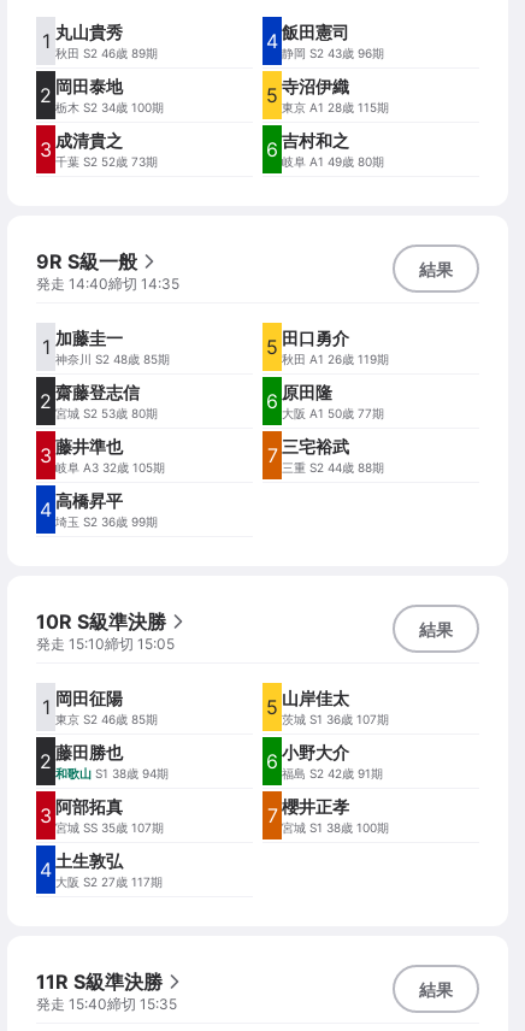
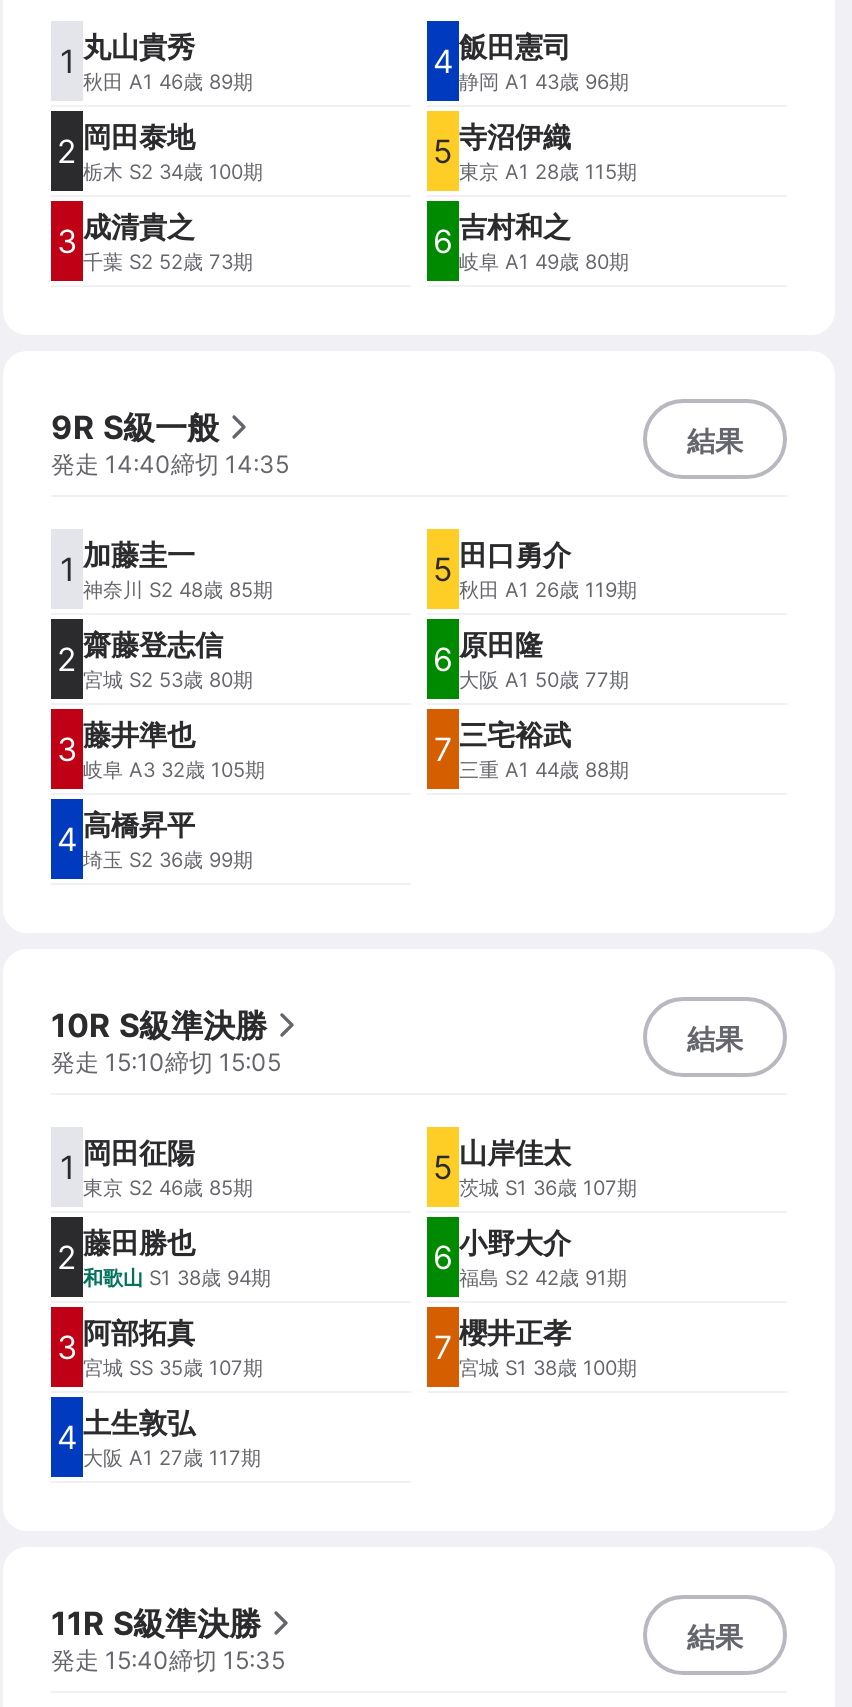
- 秋田S2 46歳 89期
+ 秋田A1 46歳 89期

- 静岡S2 43歳 96期
+ 静岡A1 43歳 96期

- 三重S2 44歳 88期
+ 三重A1 44歳 88期

- 大阪S2 27歳 117期
+ 大阪A1 27歳 117期
